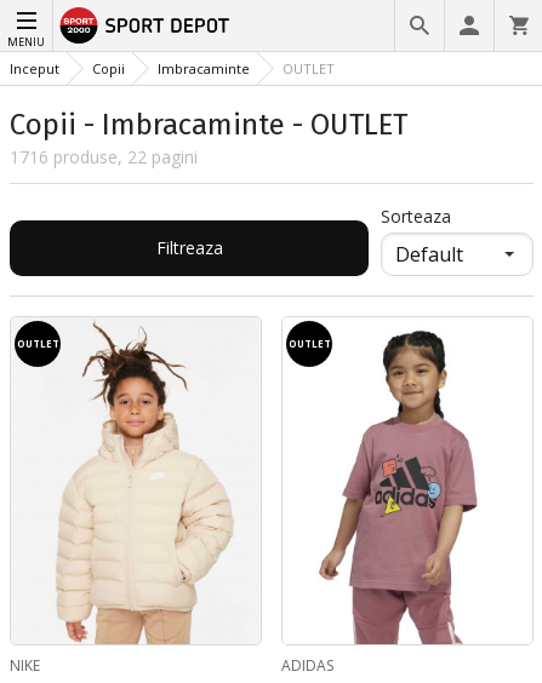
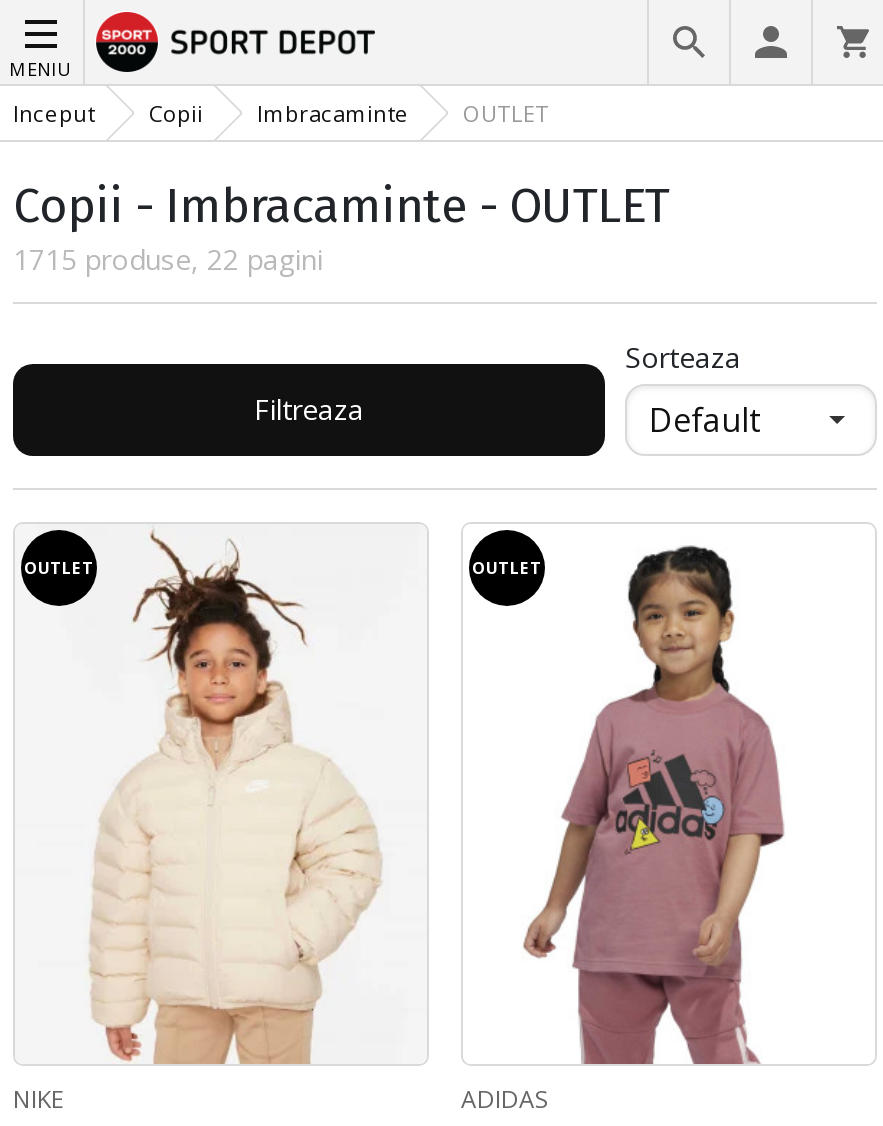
- 1716 produse, 22 pagini
+ 1715 produse, 22 pagini
